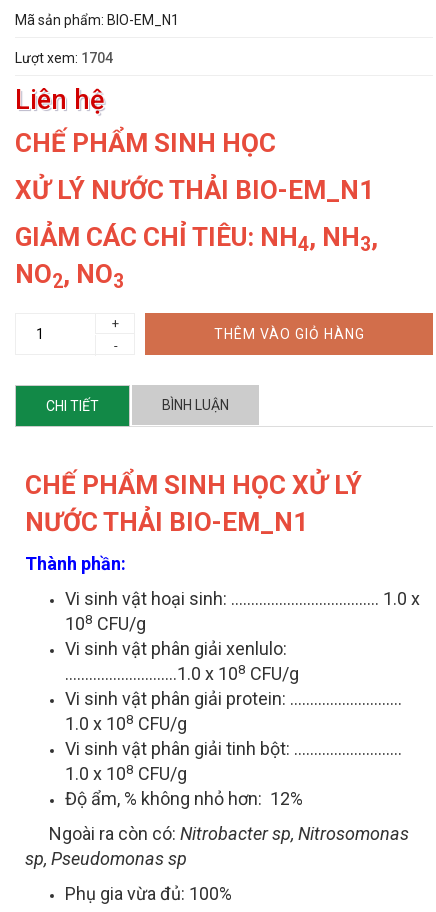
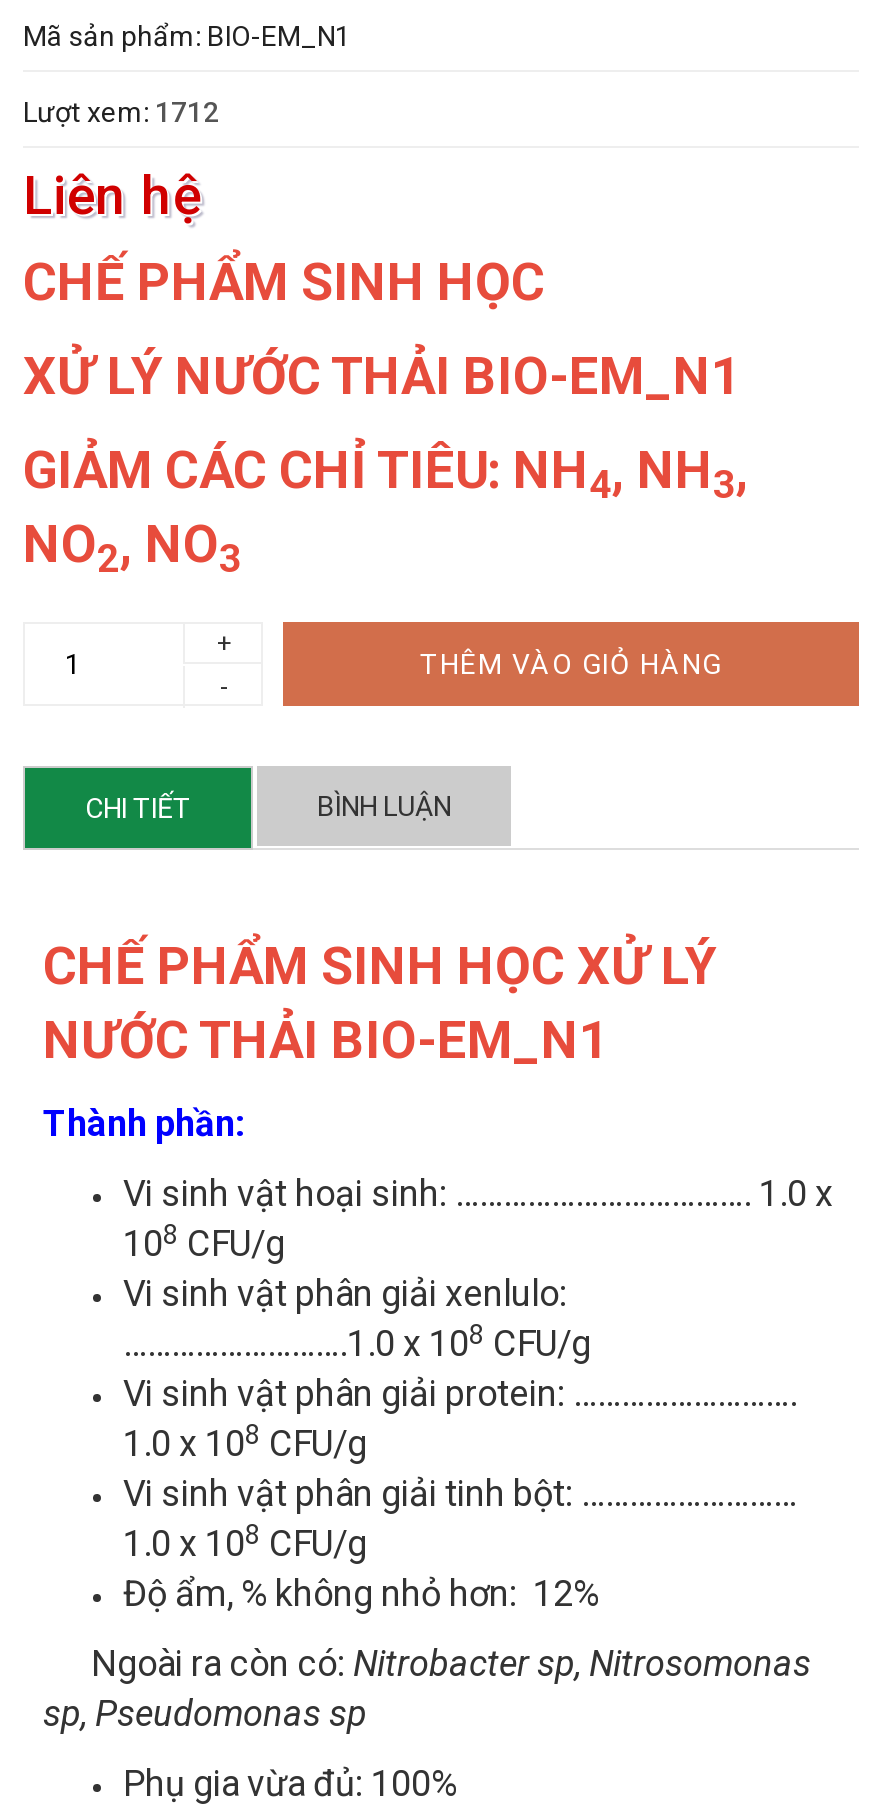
- Lượt xem: 1704
+ Lượt xem: 1712
